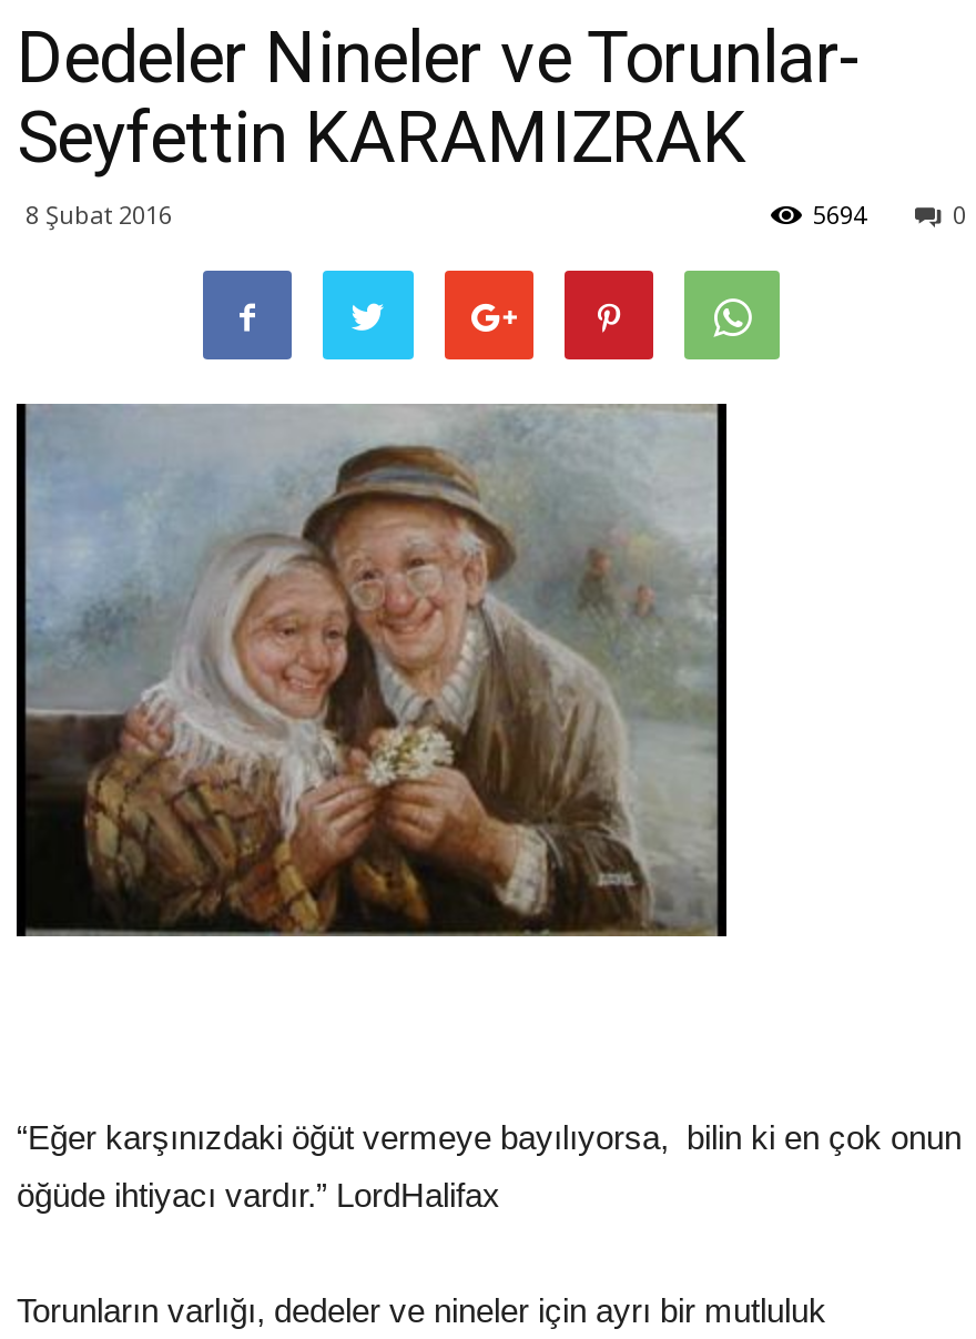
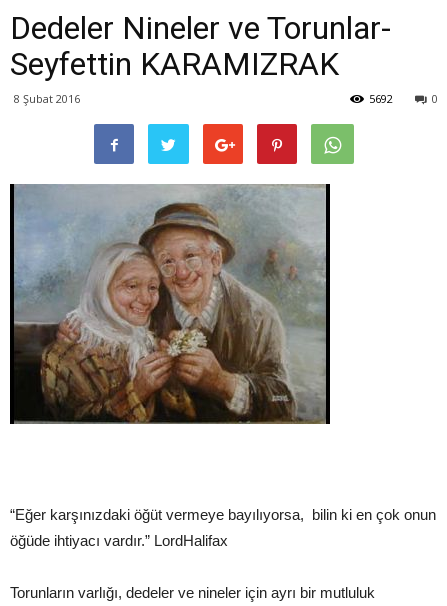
- 5694
+ 5692
